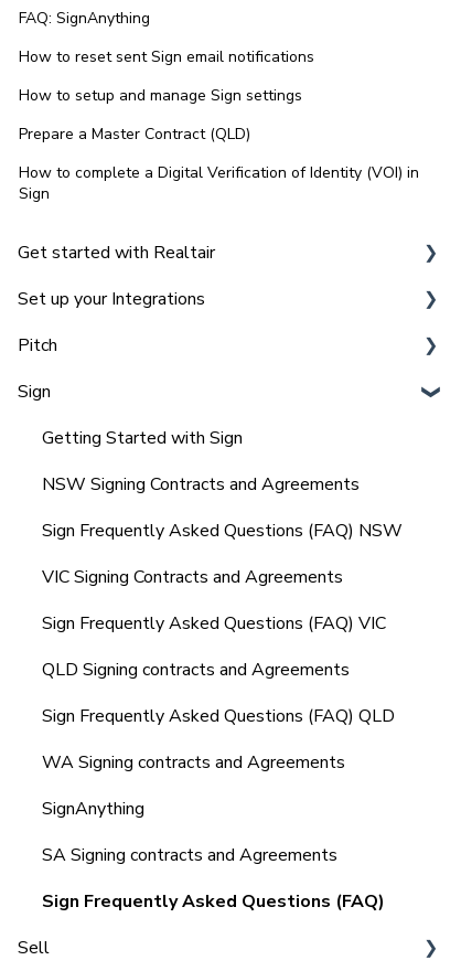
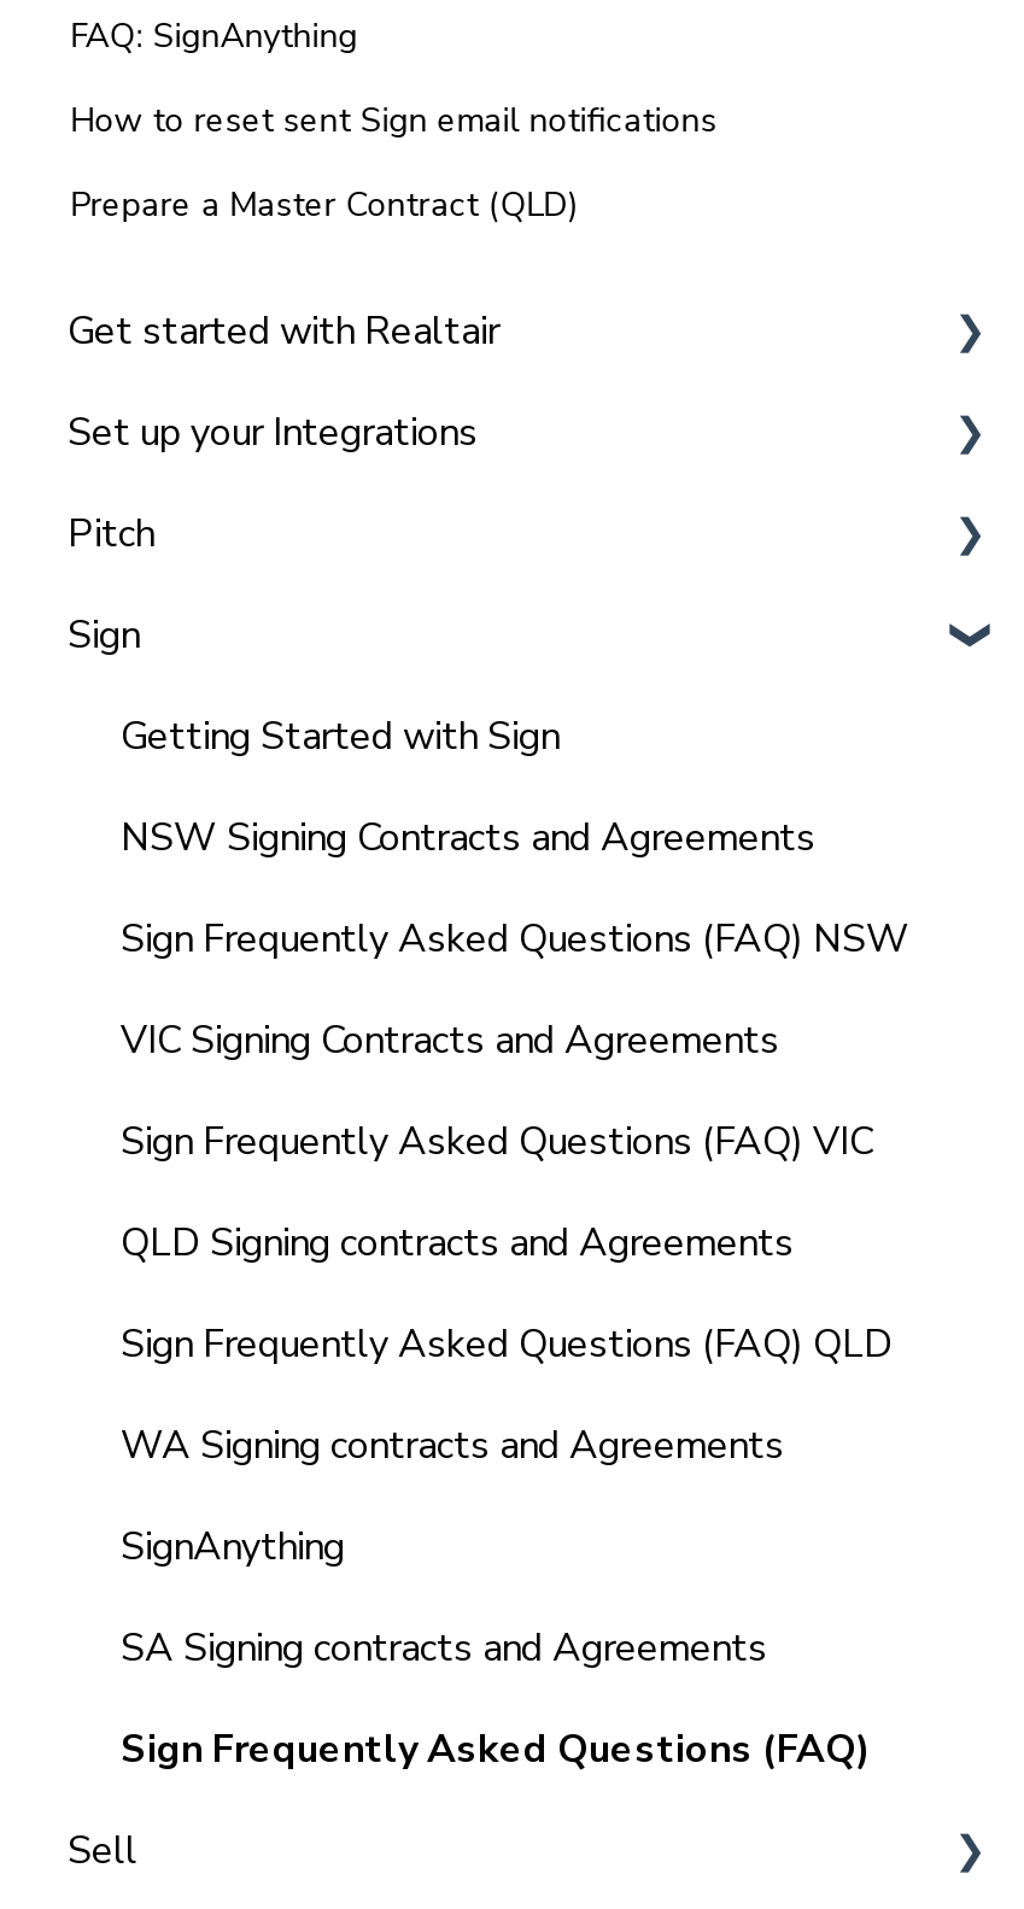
- How to setup and manage Sign settings

- How to complete a Digital Verification of Identity (VOI) in
- Sign
